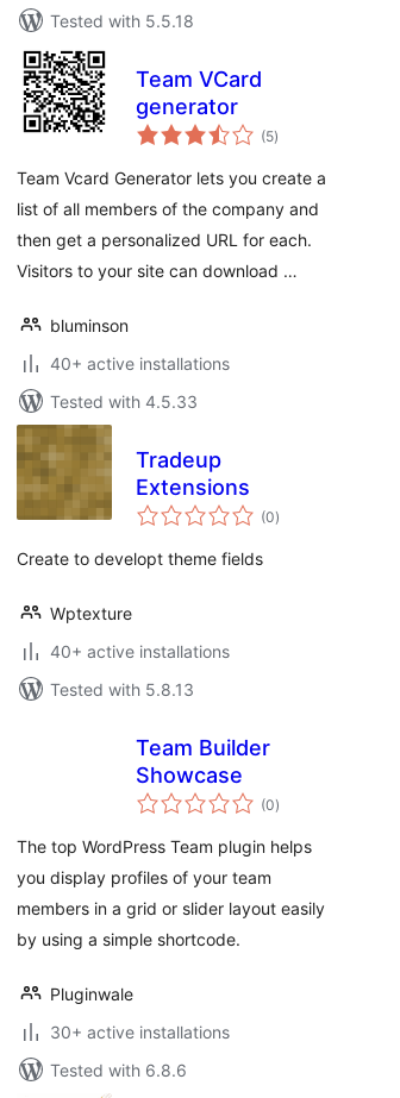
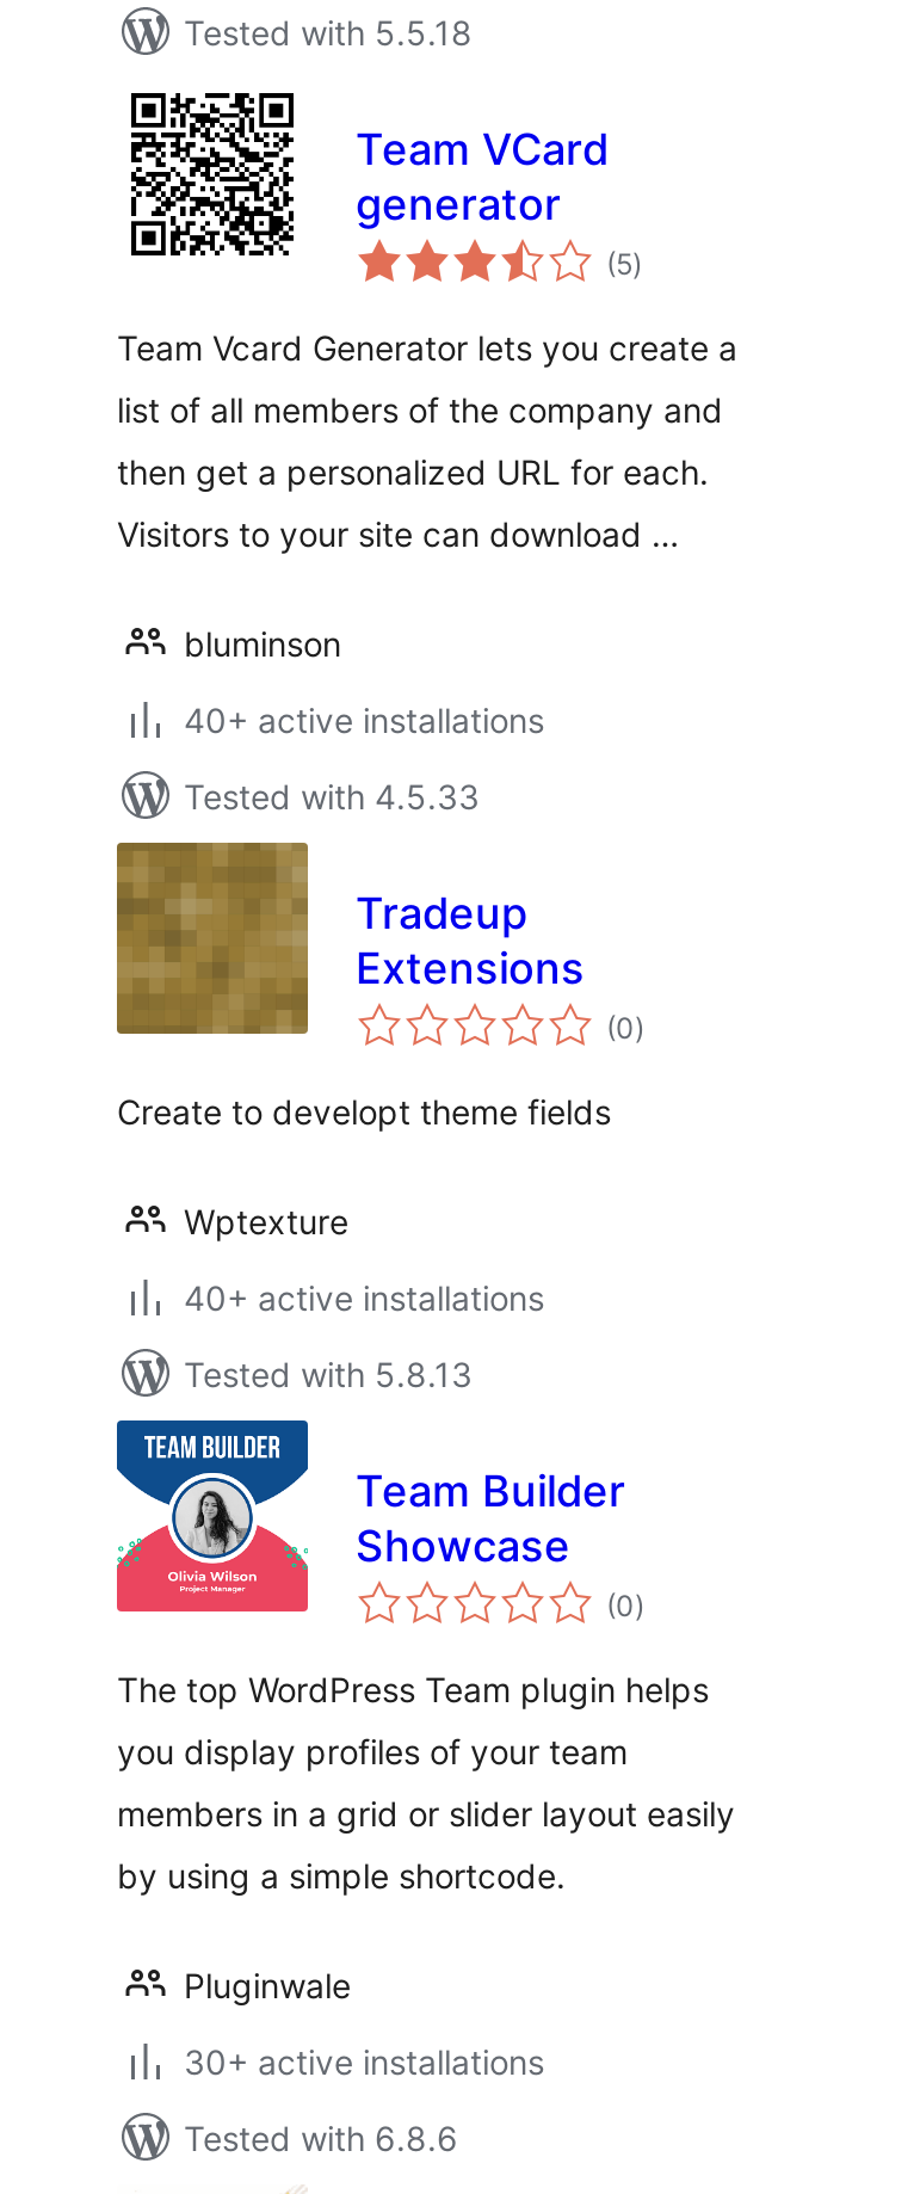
+ [image]
